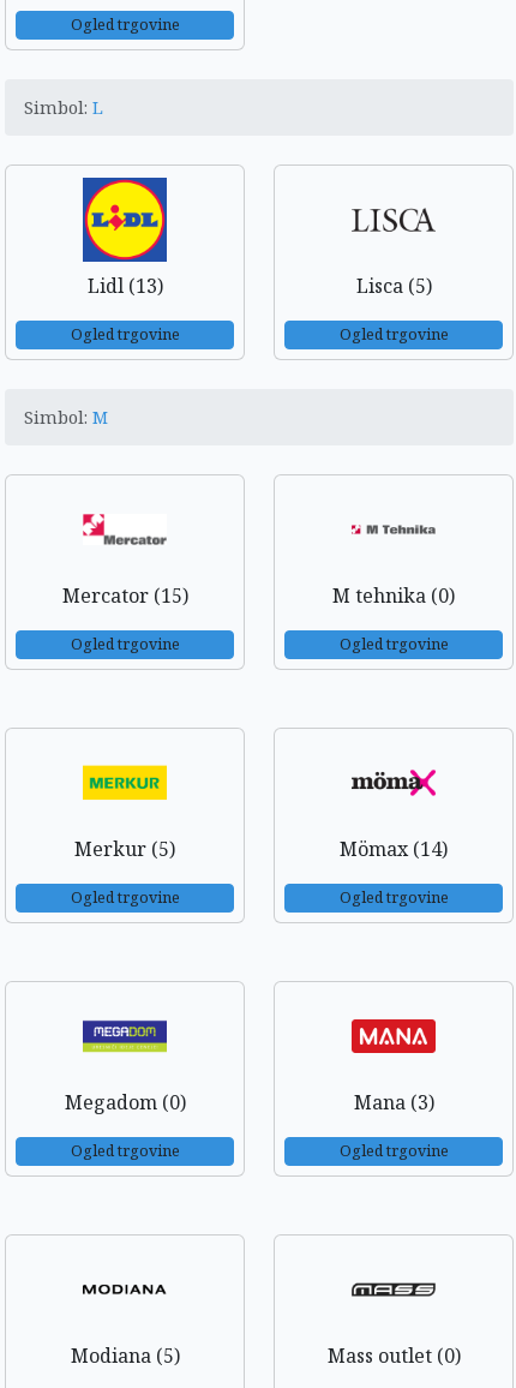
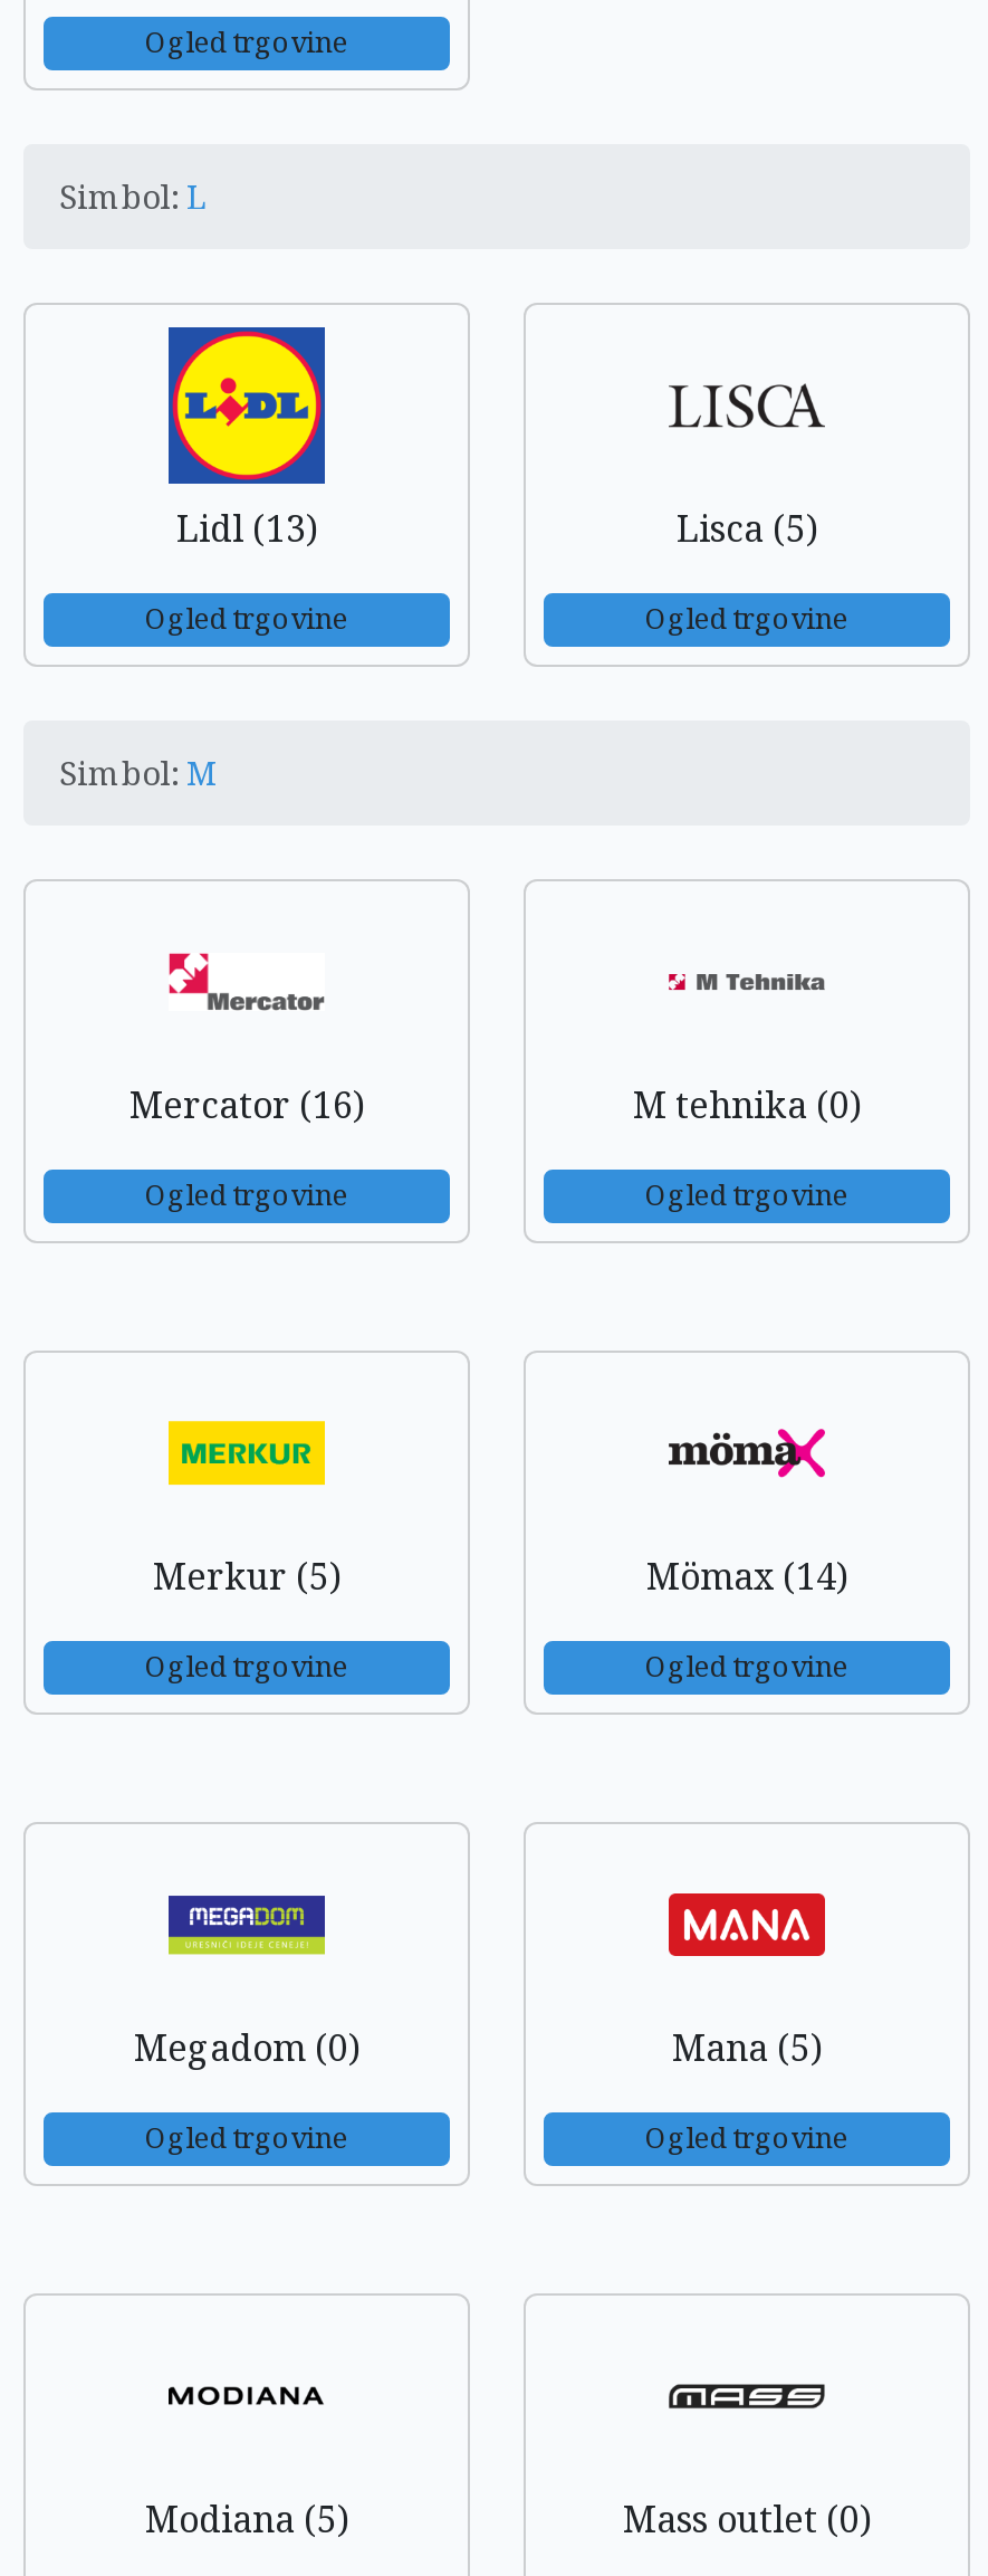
- Mercator (15)
+ Mercator (16)

- Mana (3)
+ Mana (5)
